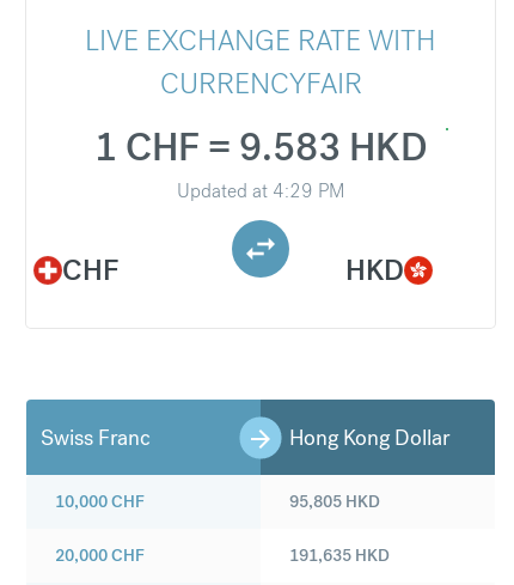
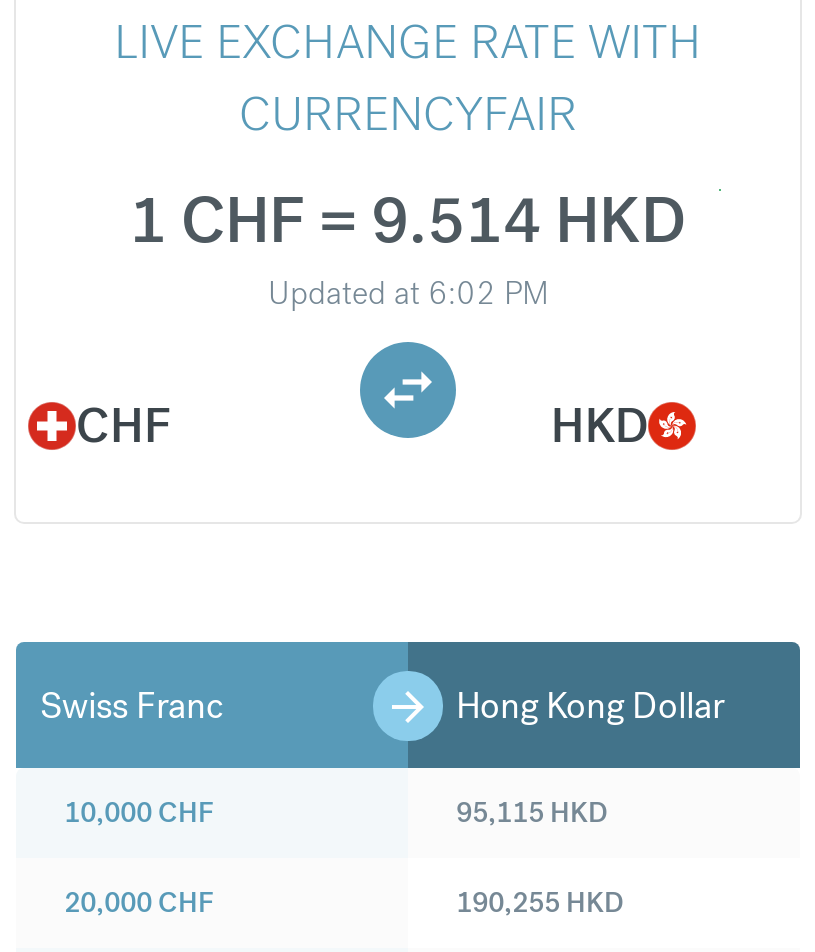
- 1 CHF = 9.583 HKD
+ 1 CHF = 9.514 HKD

- Updated at 4:29 PM
+ Updated at 6:02 PM

- 95,805 HKD
+ 95,115 HKD

- 191,635 HKD
+ 190,255 HKD
